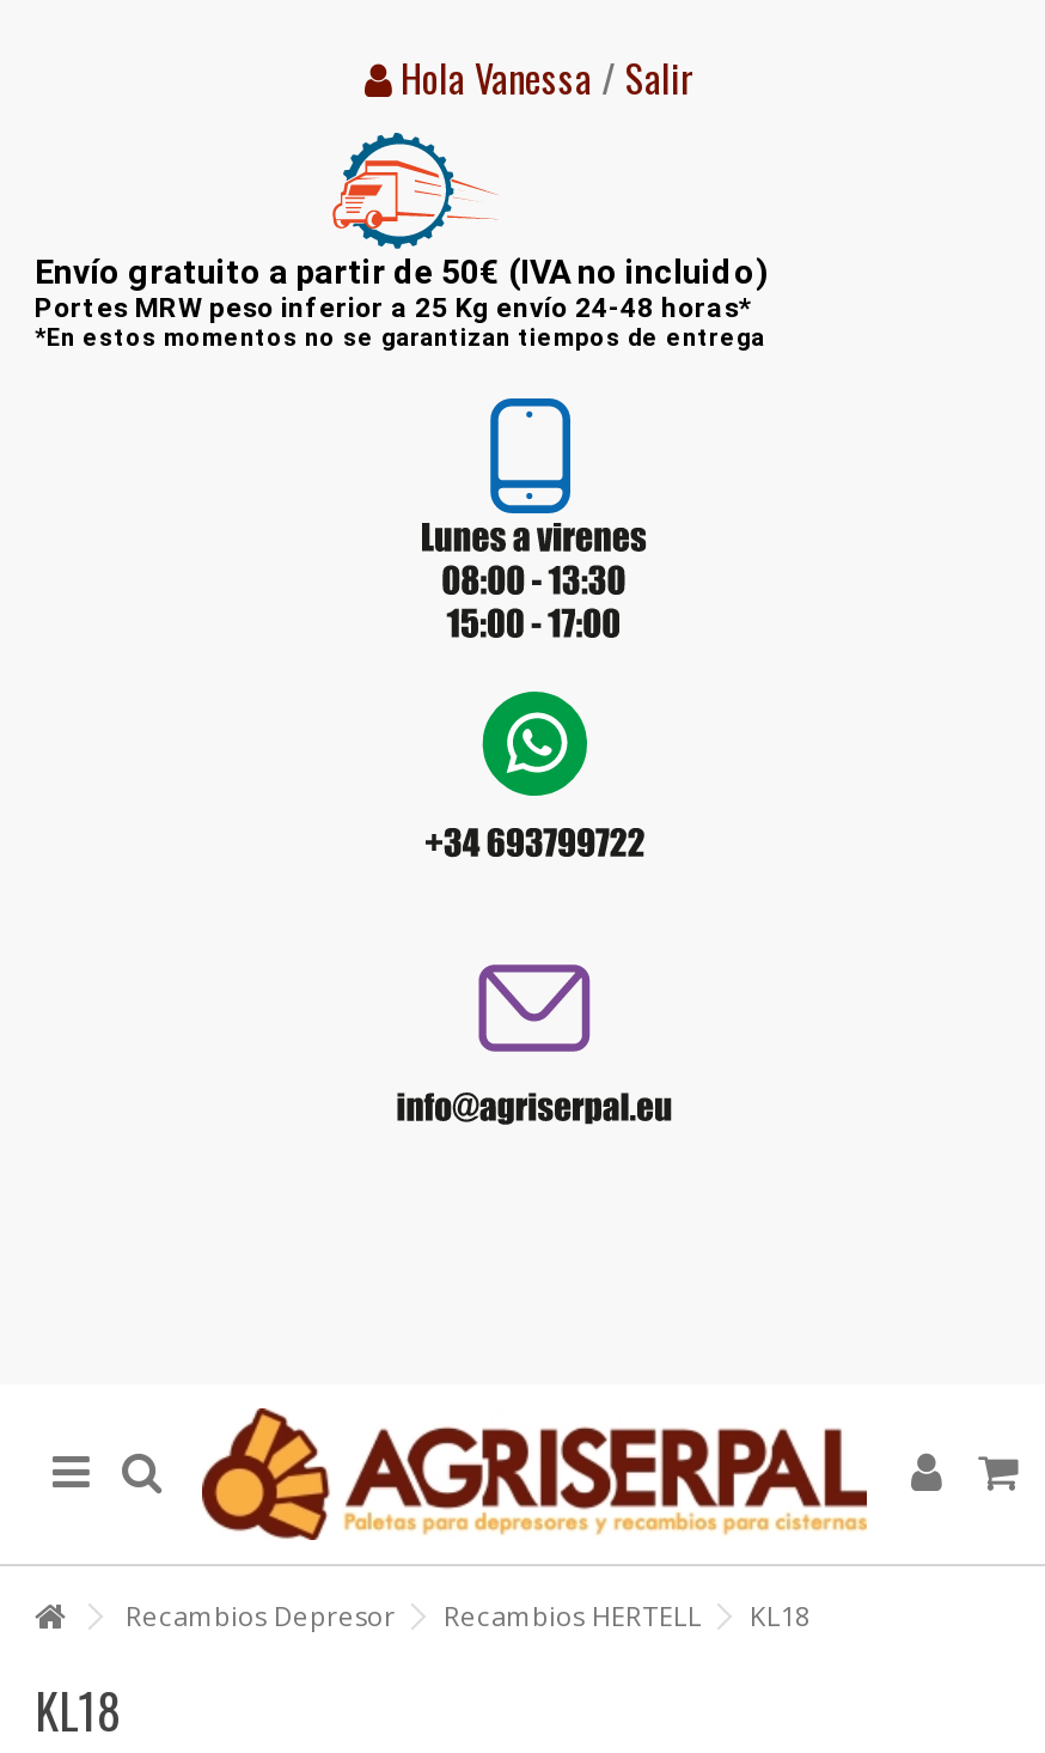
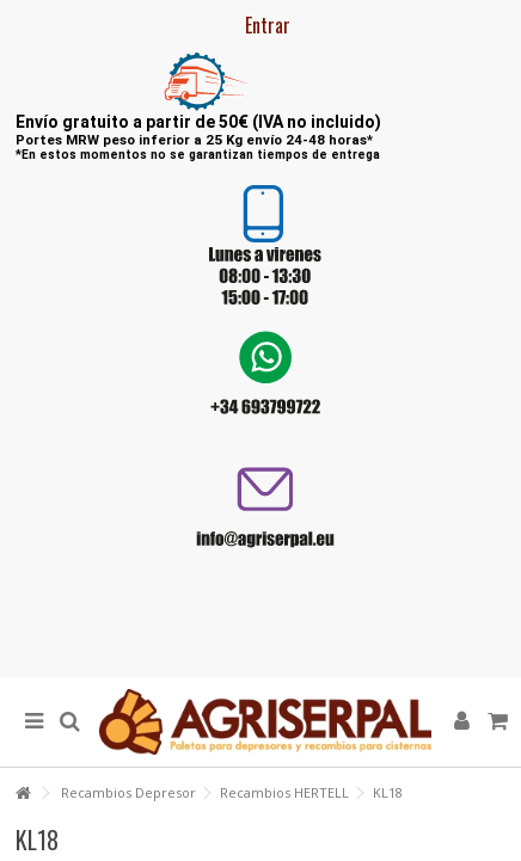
- Hola Vanessa / Salir
+ Entrar
